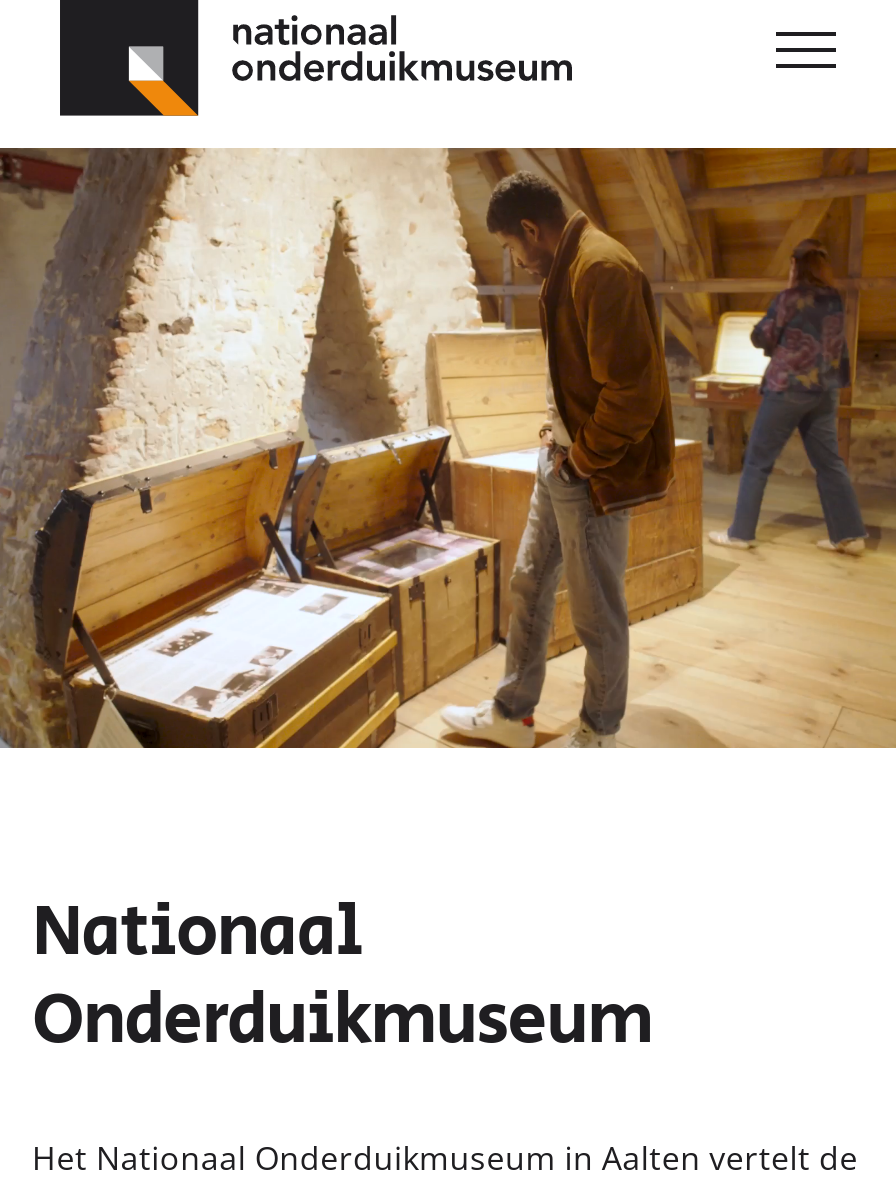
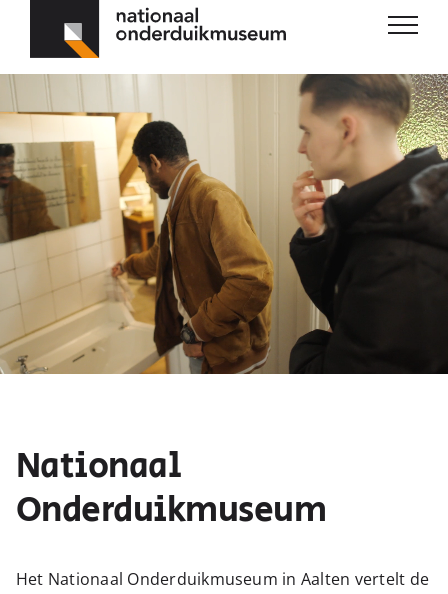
- [image]
+ [image]
